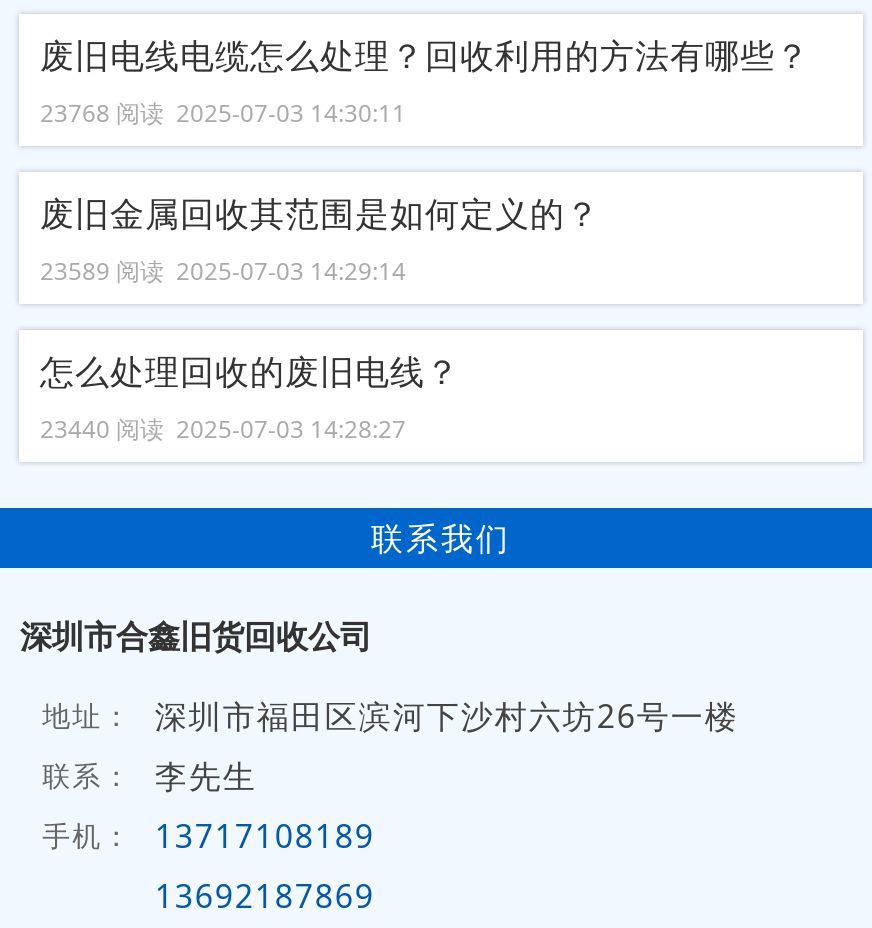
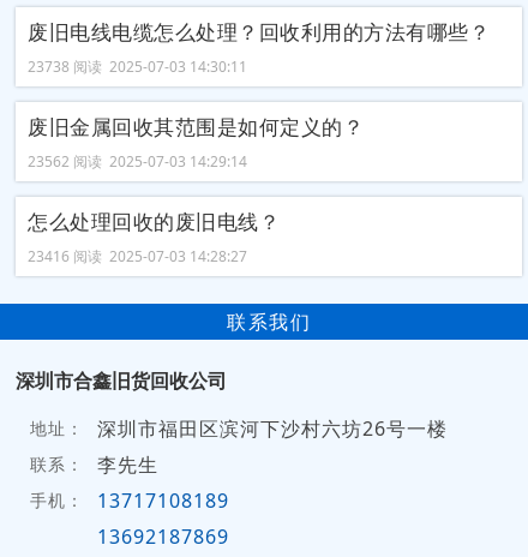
- 23768 阅读 2025-07-03 14:30:11
+ 23738 阅读 2025-07-03 14:30:11

- 23589 阅读 2025-07-03 14:29:14
+ 23562 阅读 2025-07-03 14:29:14

- 23440 阅读 2025-07-03 14:28:27
+ 23416 阅读 2025-07-03 14:28:27
